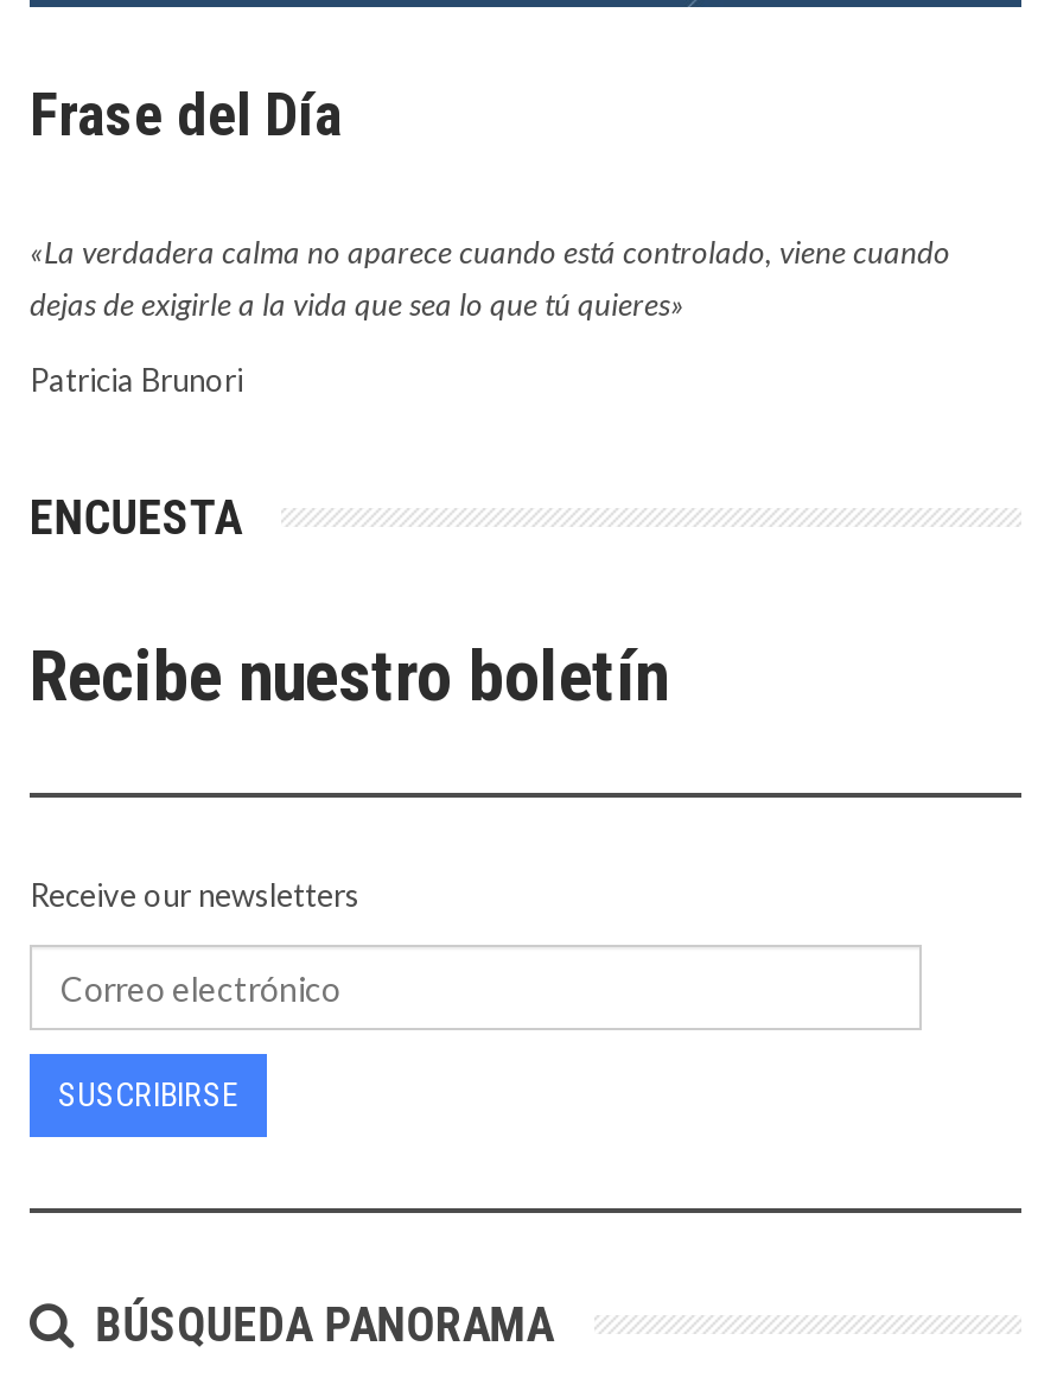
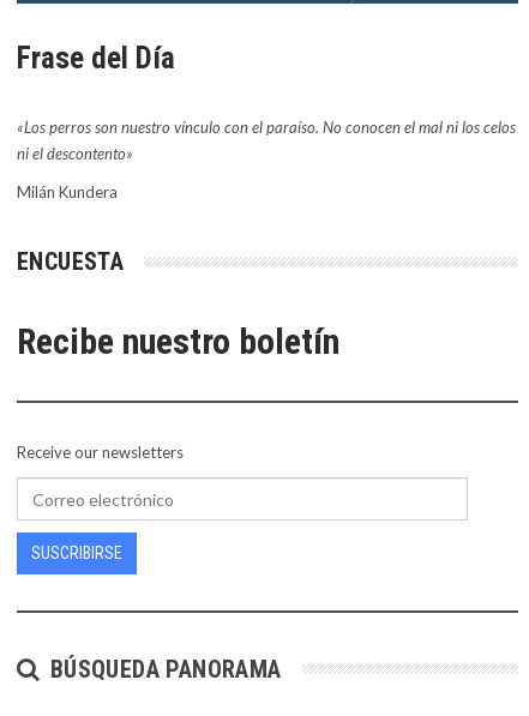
- «La verdadera calma no aparece cuando está controlado, viene cuando
- dejas de exigirle a la vida que sea lo que tú quieres»
+ «Los perros son nuestro vínculo con el paraíso. No conocen el mal ni los celos
+ ni el descontento»

- Patricia Brunori
+ Milán Kundera
